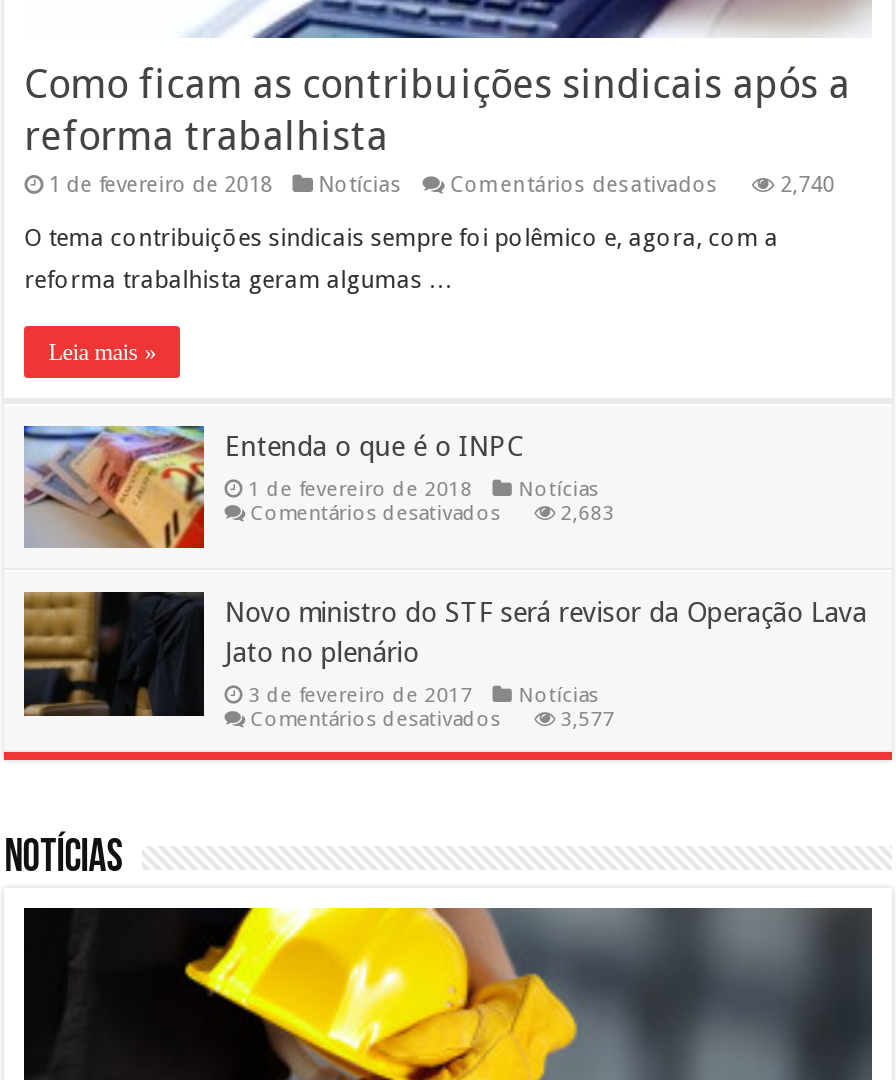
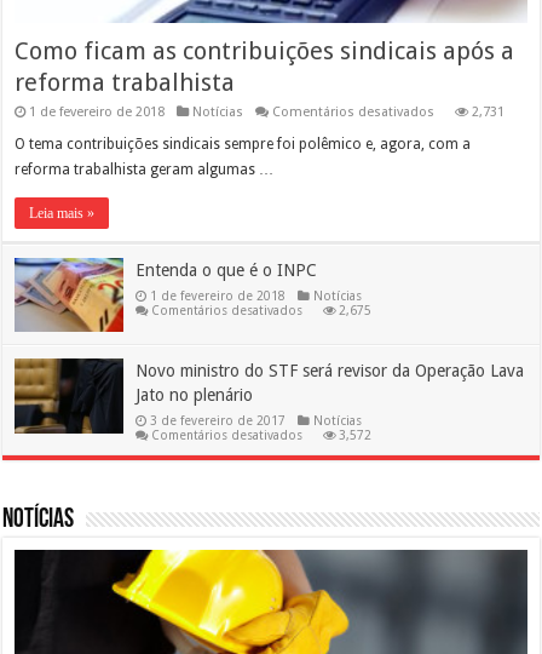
- 2,740
+ 2,731

- 2,683
+ 2,675

- 3,577
+ 3,572
